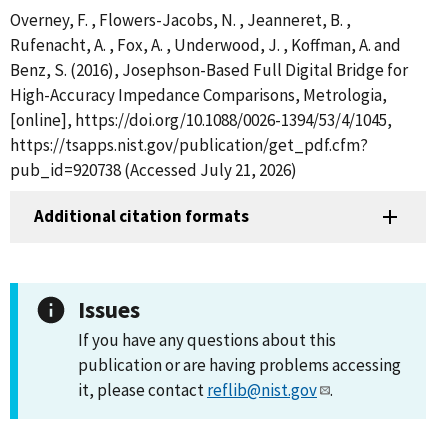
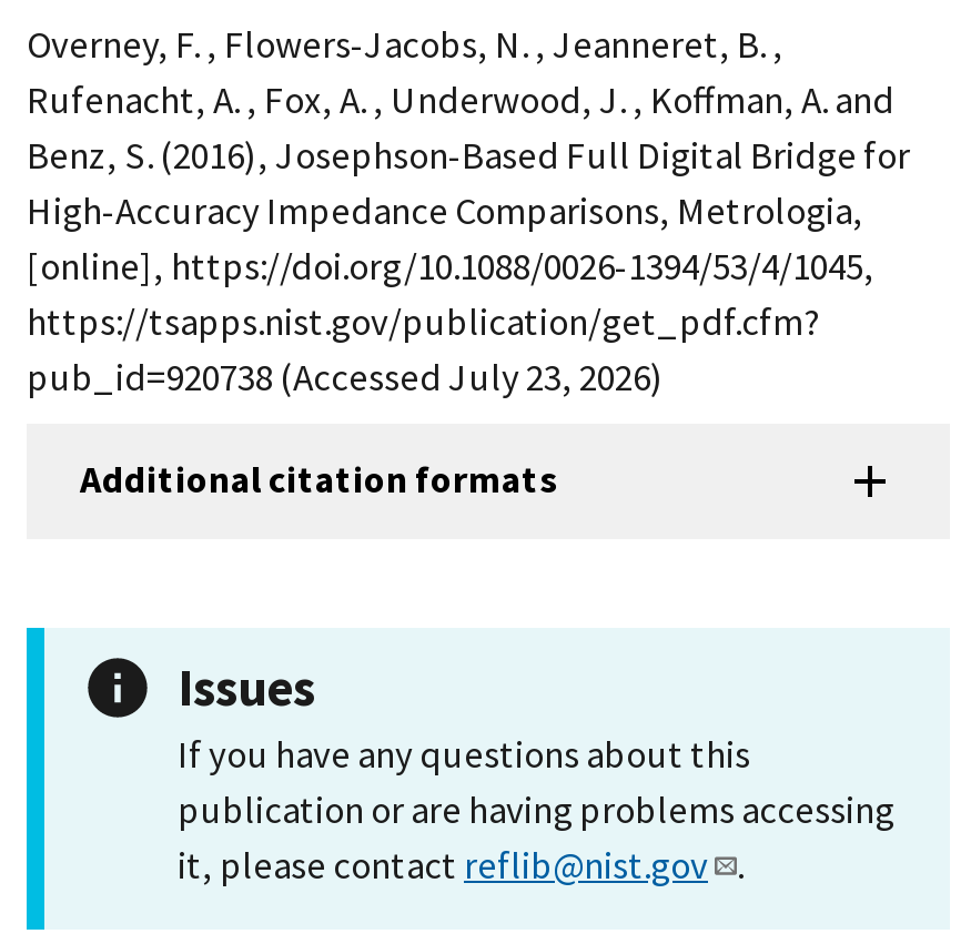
- pub_id=920738 (Accessed July 21, 2026)
+ pub_id=920738 (Accessed July 23, 2026)
